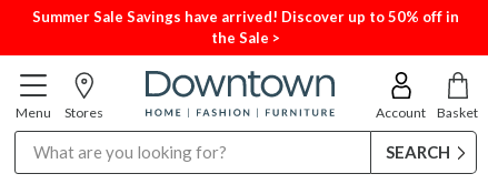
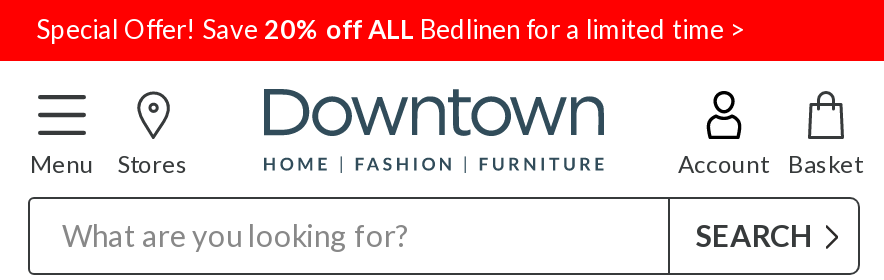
- Summer Sale Savings have arrived! Discover up to 50% off in
- the Sale >
+ Special Offer! Save 20% off ALL Bedlinen for a limited time >
